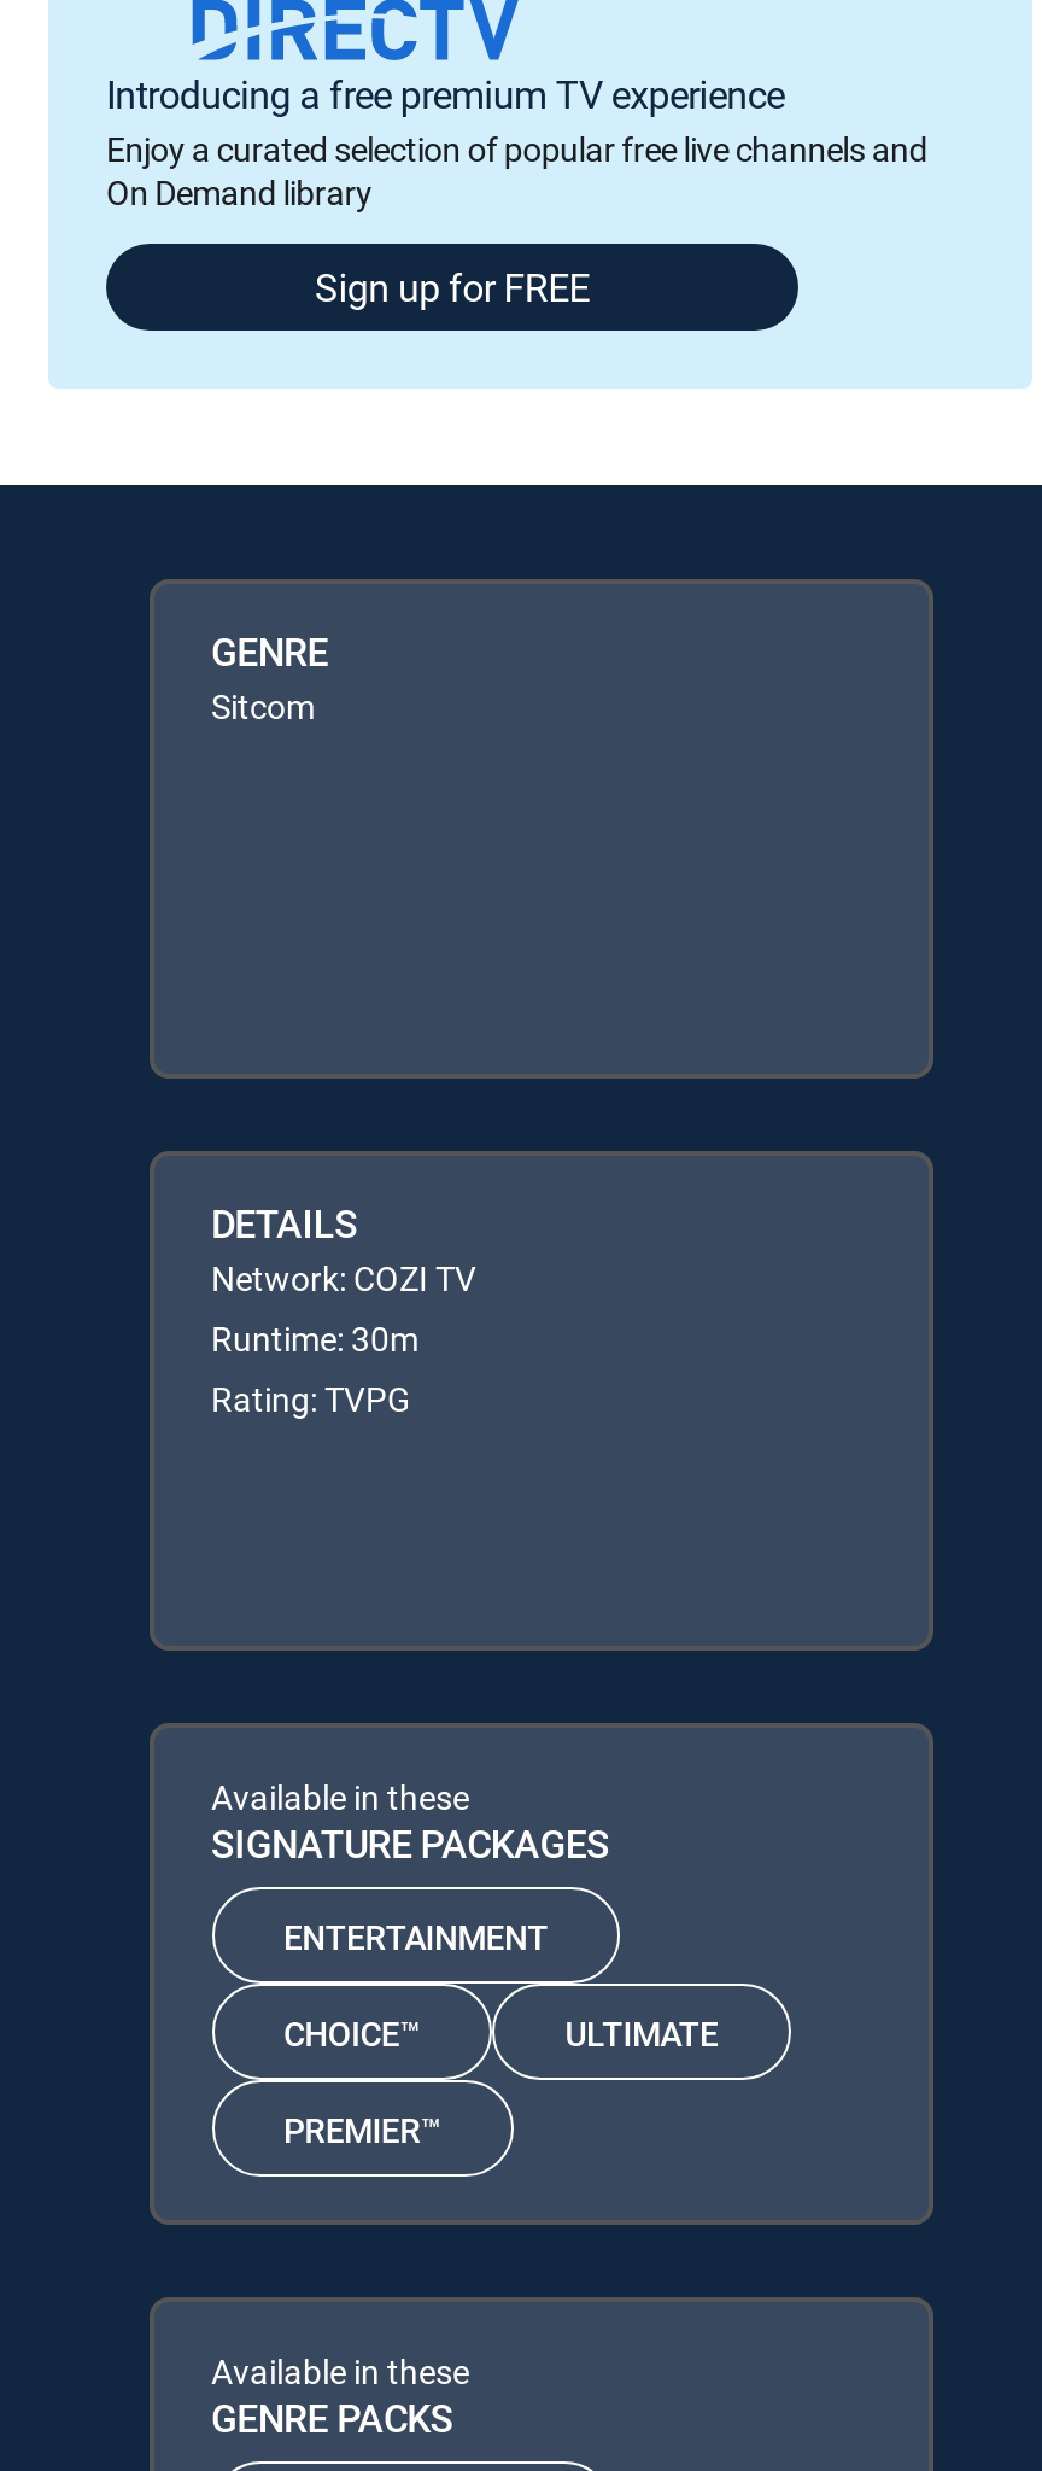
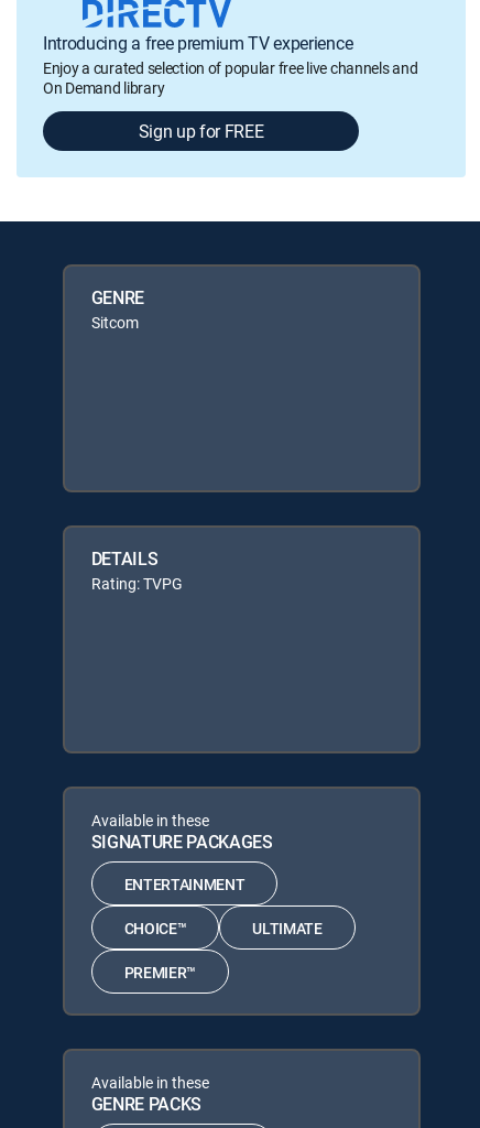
- Network: COZI TV
- Runtime: 30m

moved up: Rating: TVPG
